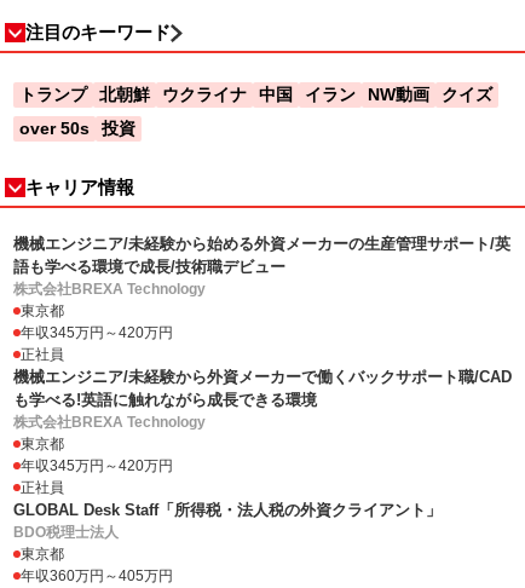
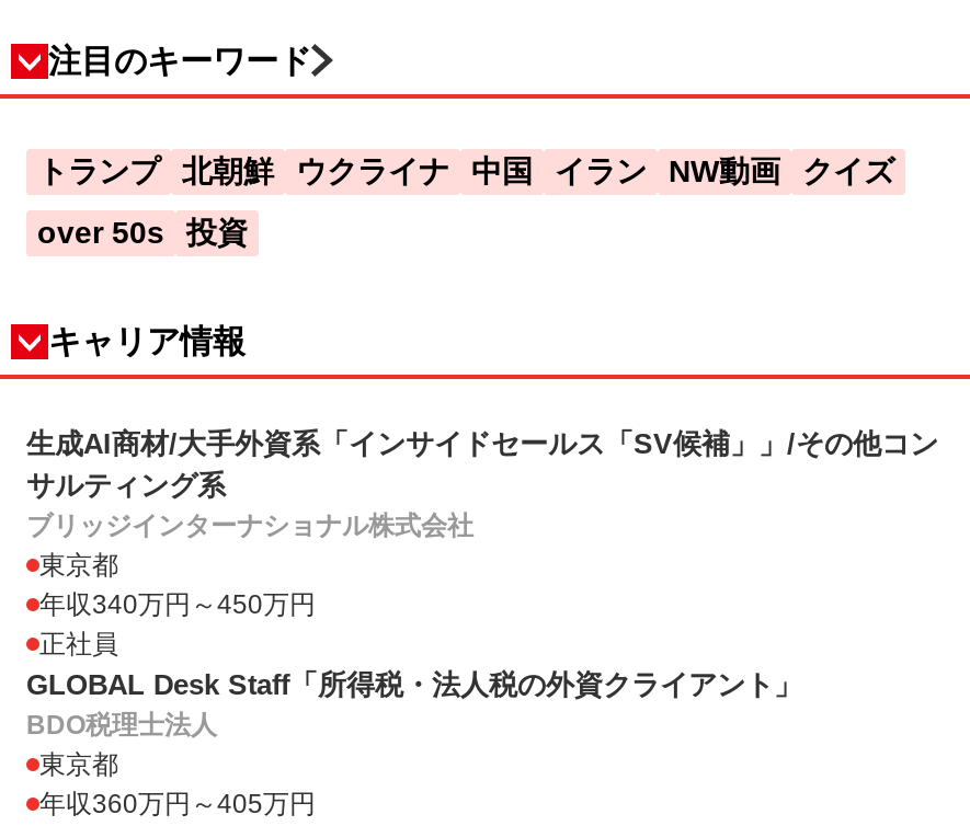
- 機械エンジニア/未経験から始める外資メーカーの生産管理サポート/英
- 語も学べる環境で成長/技術職デビュー
- 株式会社BREXA Technology
+ 生成AI商材/大手外資系「インサイドセールス「SV候補」」/その他コン
+ サルティング系
+ ブリッジインターナショナル株式会社

- 年収345万円～420万円
- 正社員
- 機械エンジニア/未経験から外資メーカーで働くバックサポート職/CAD
- も学べる!英語に触れながら成長できる環境
- 株式会社BREXA Technology
- 東京都
- 年収345万円～420万円
+ 年収340万円～450万円
